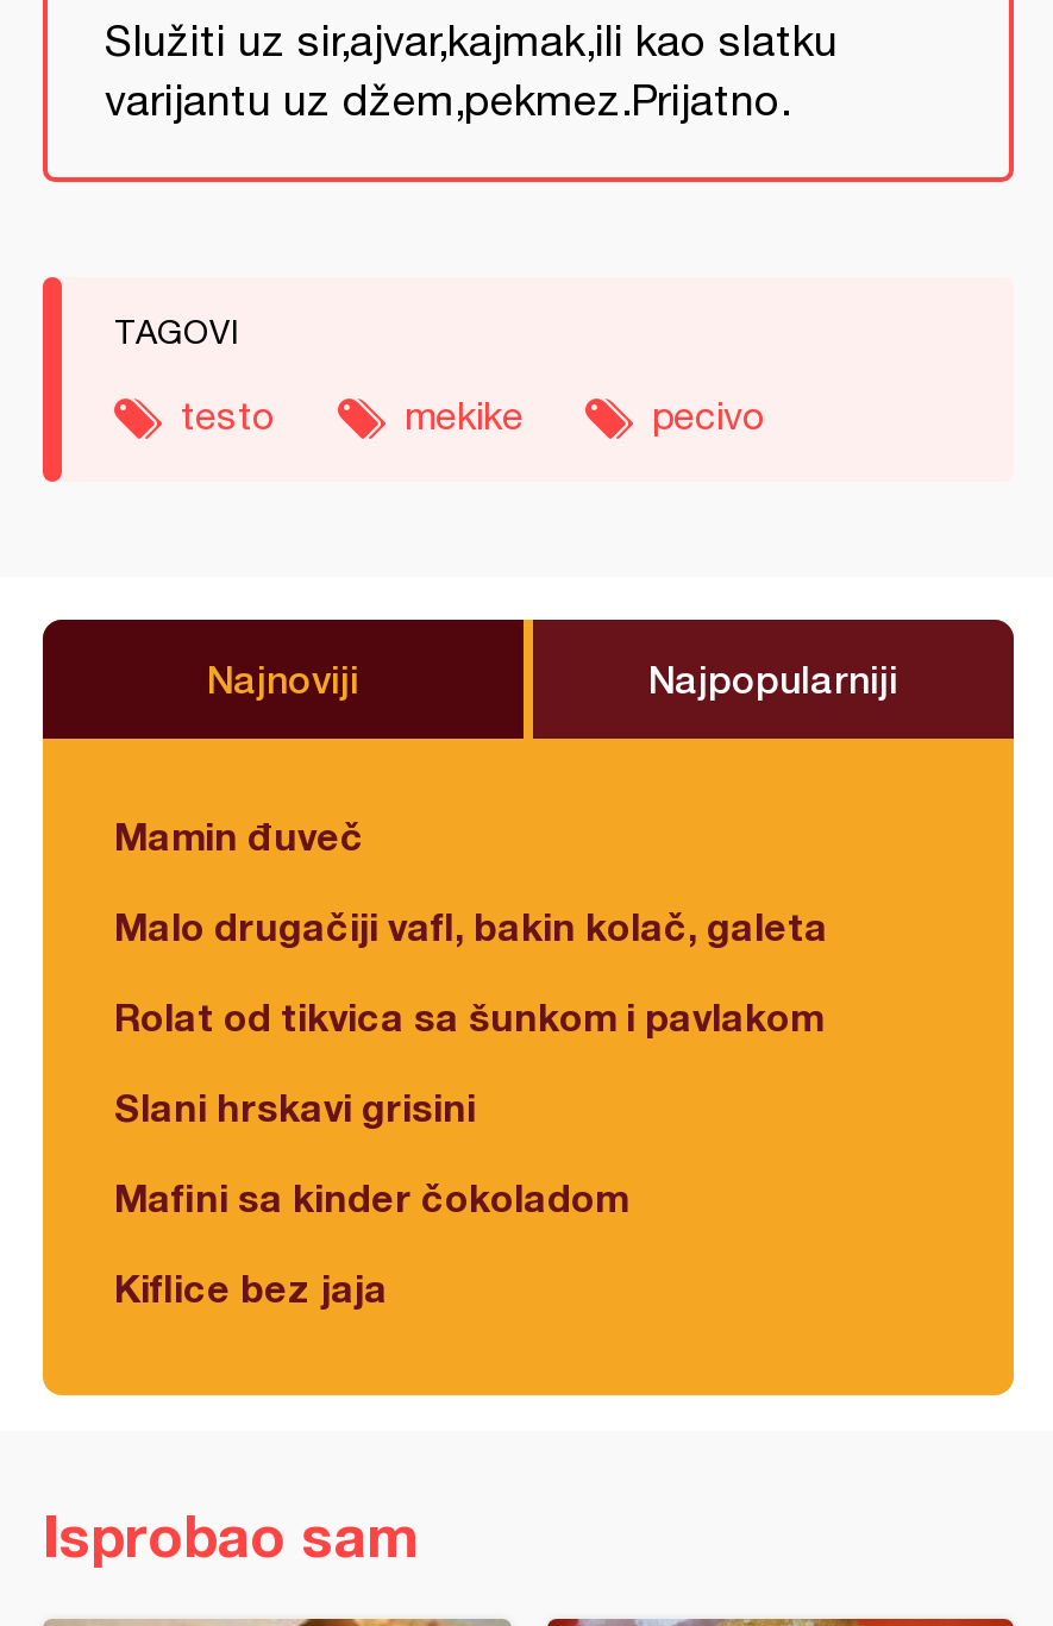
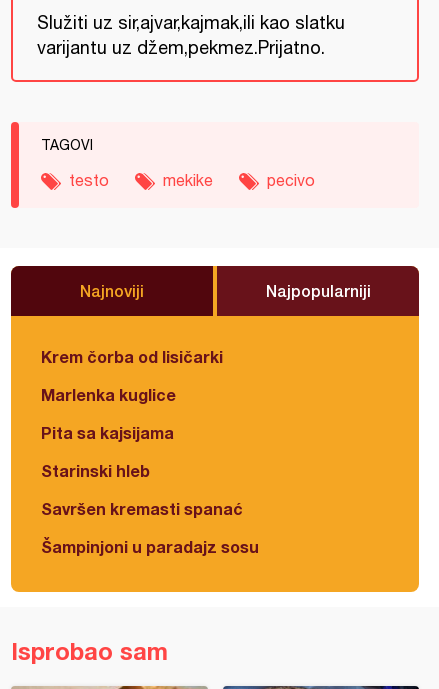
- Mamin đuveč
+ Krem čorba od lisičarki

- Malo drugačiji vafl, bakin kolač, galeta
+ Marlenka kuglice

- Rolat od tikvica sa šunkom i pavlakom
+ Pita sa kajsijama

- Slani hrskavi grisini
+ Starinski hleb

- Mafini sa kinder čokoladom
+ Savršen kremasti spanać

- Kiflice bez jaja
+ Šampinjoni u paradajz sosu
